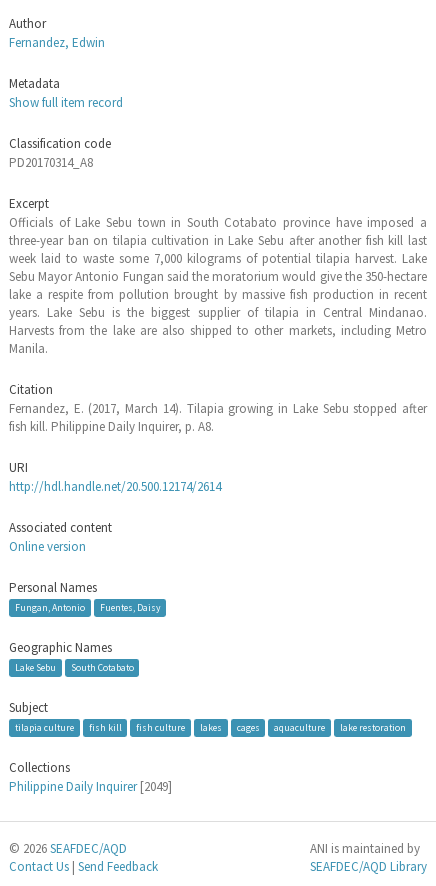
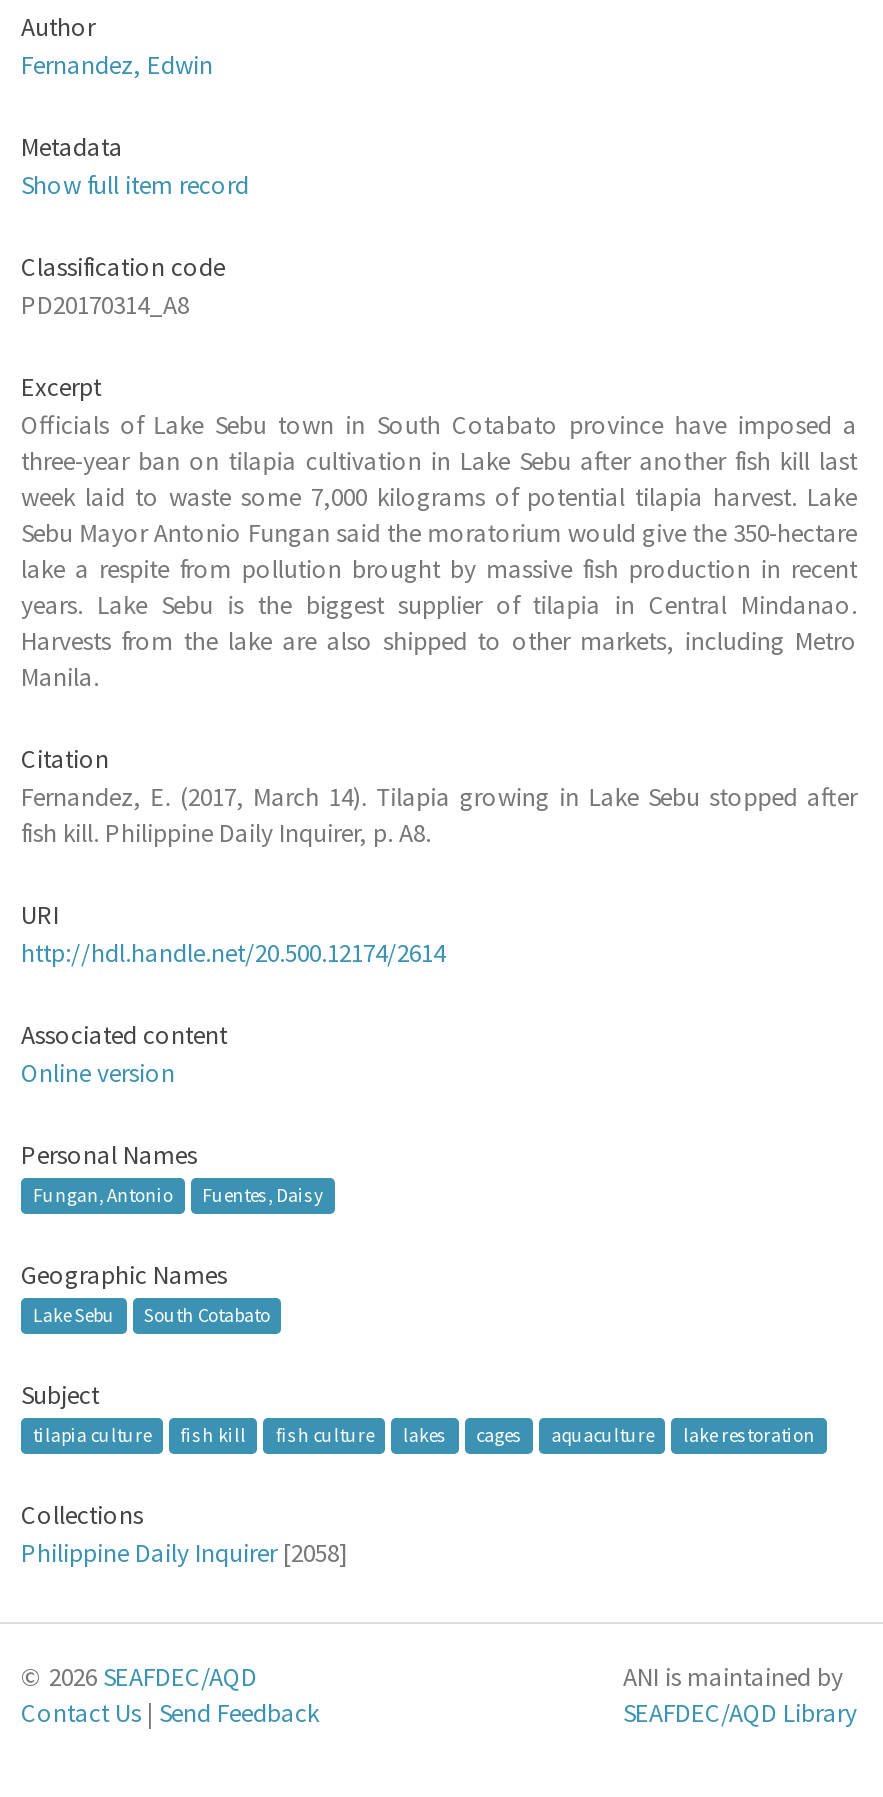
- Philippine Daily Inquirer [2049]
+ Philippine Daily Inquirer [2058]
